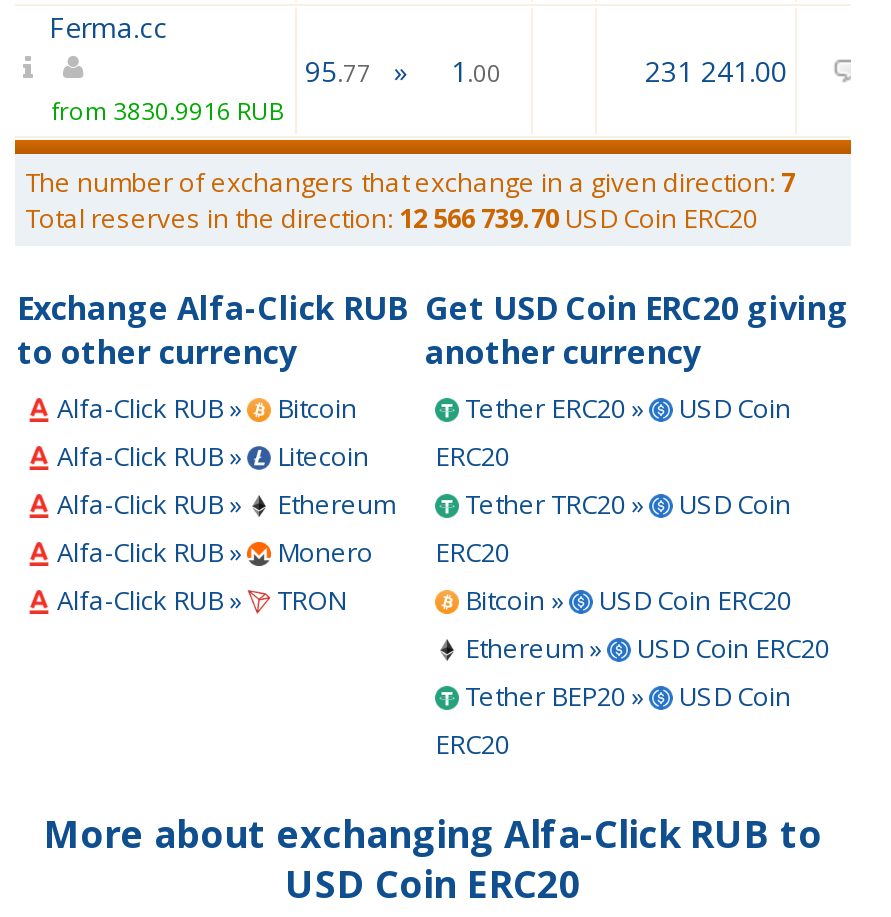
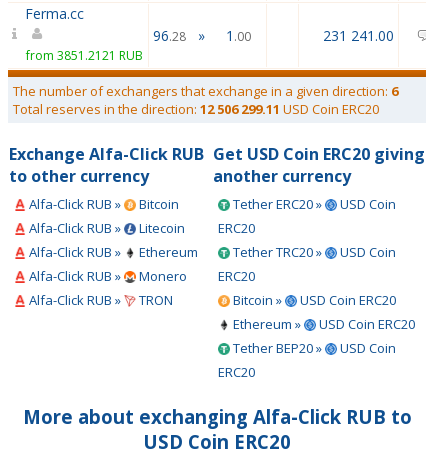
- 95.77
+ 96.28

- from 3830.9916 RUB
+ from 3851.2121 RUB

- The number of exchangers that exchange in a given direction: 7
+ The number of exchangers that exchange in a given direction: 6

- Total reserves in the direction: 12 566 739.70 USD Coin ERC20
+ Total reserves in the direction: 12 506 299.11 USD Coin ERC20
